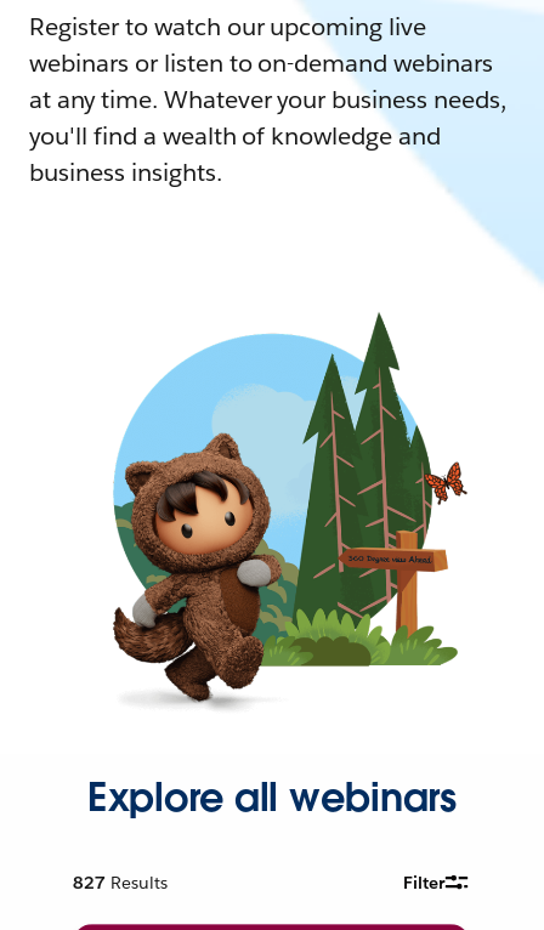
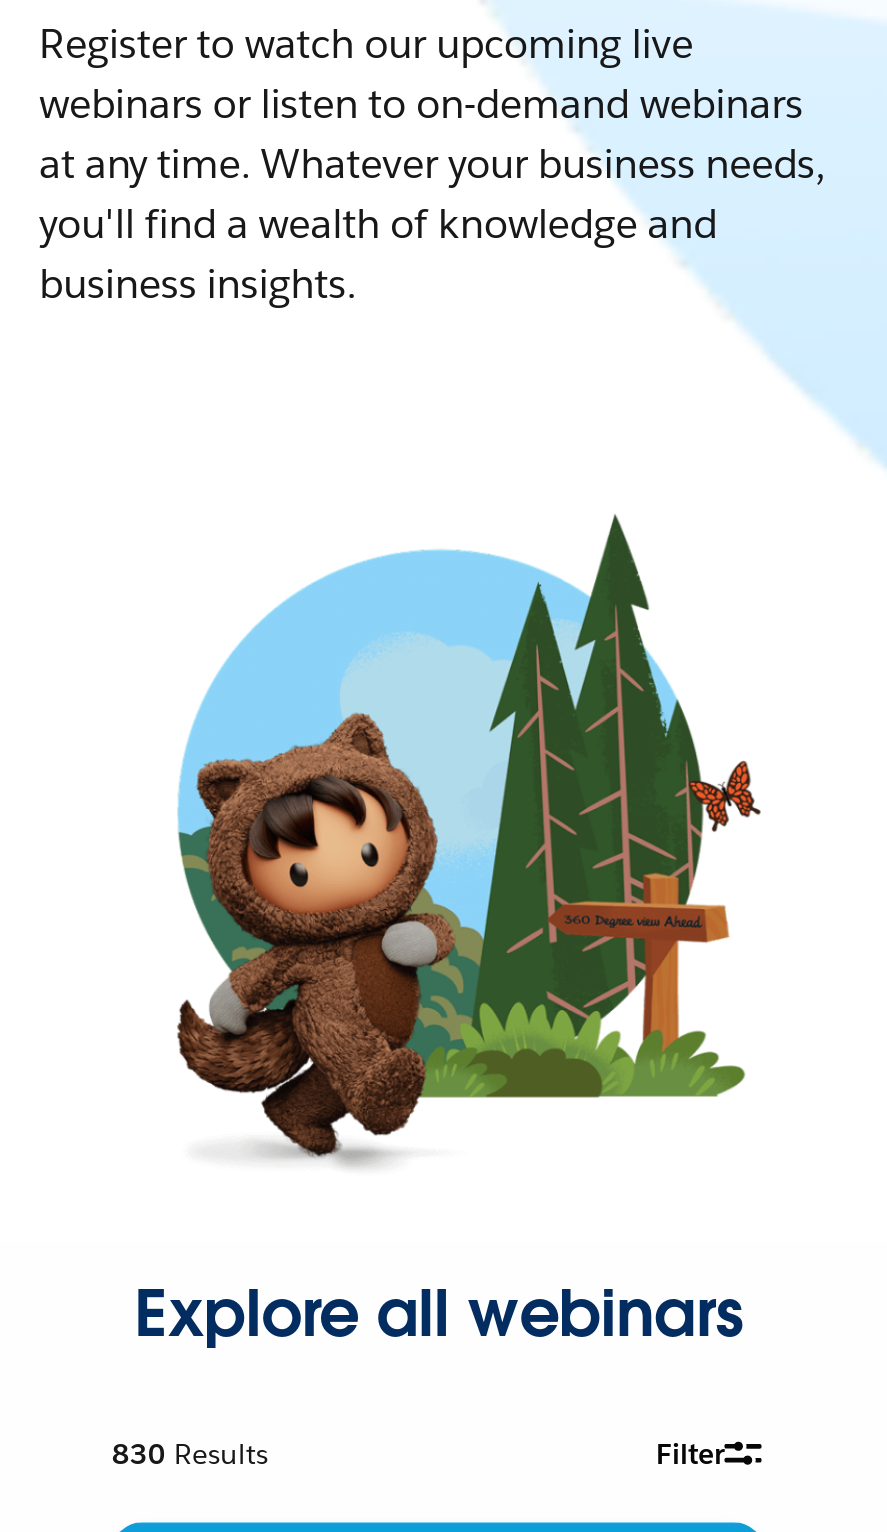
- 827 Results
+ 830 Results
